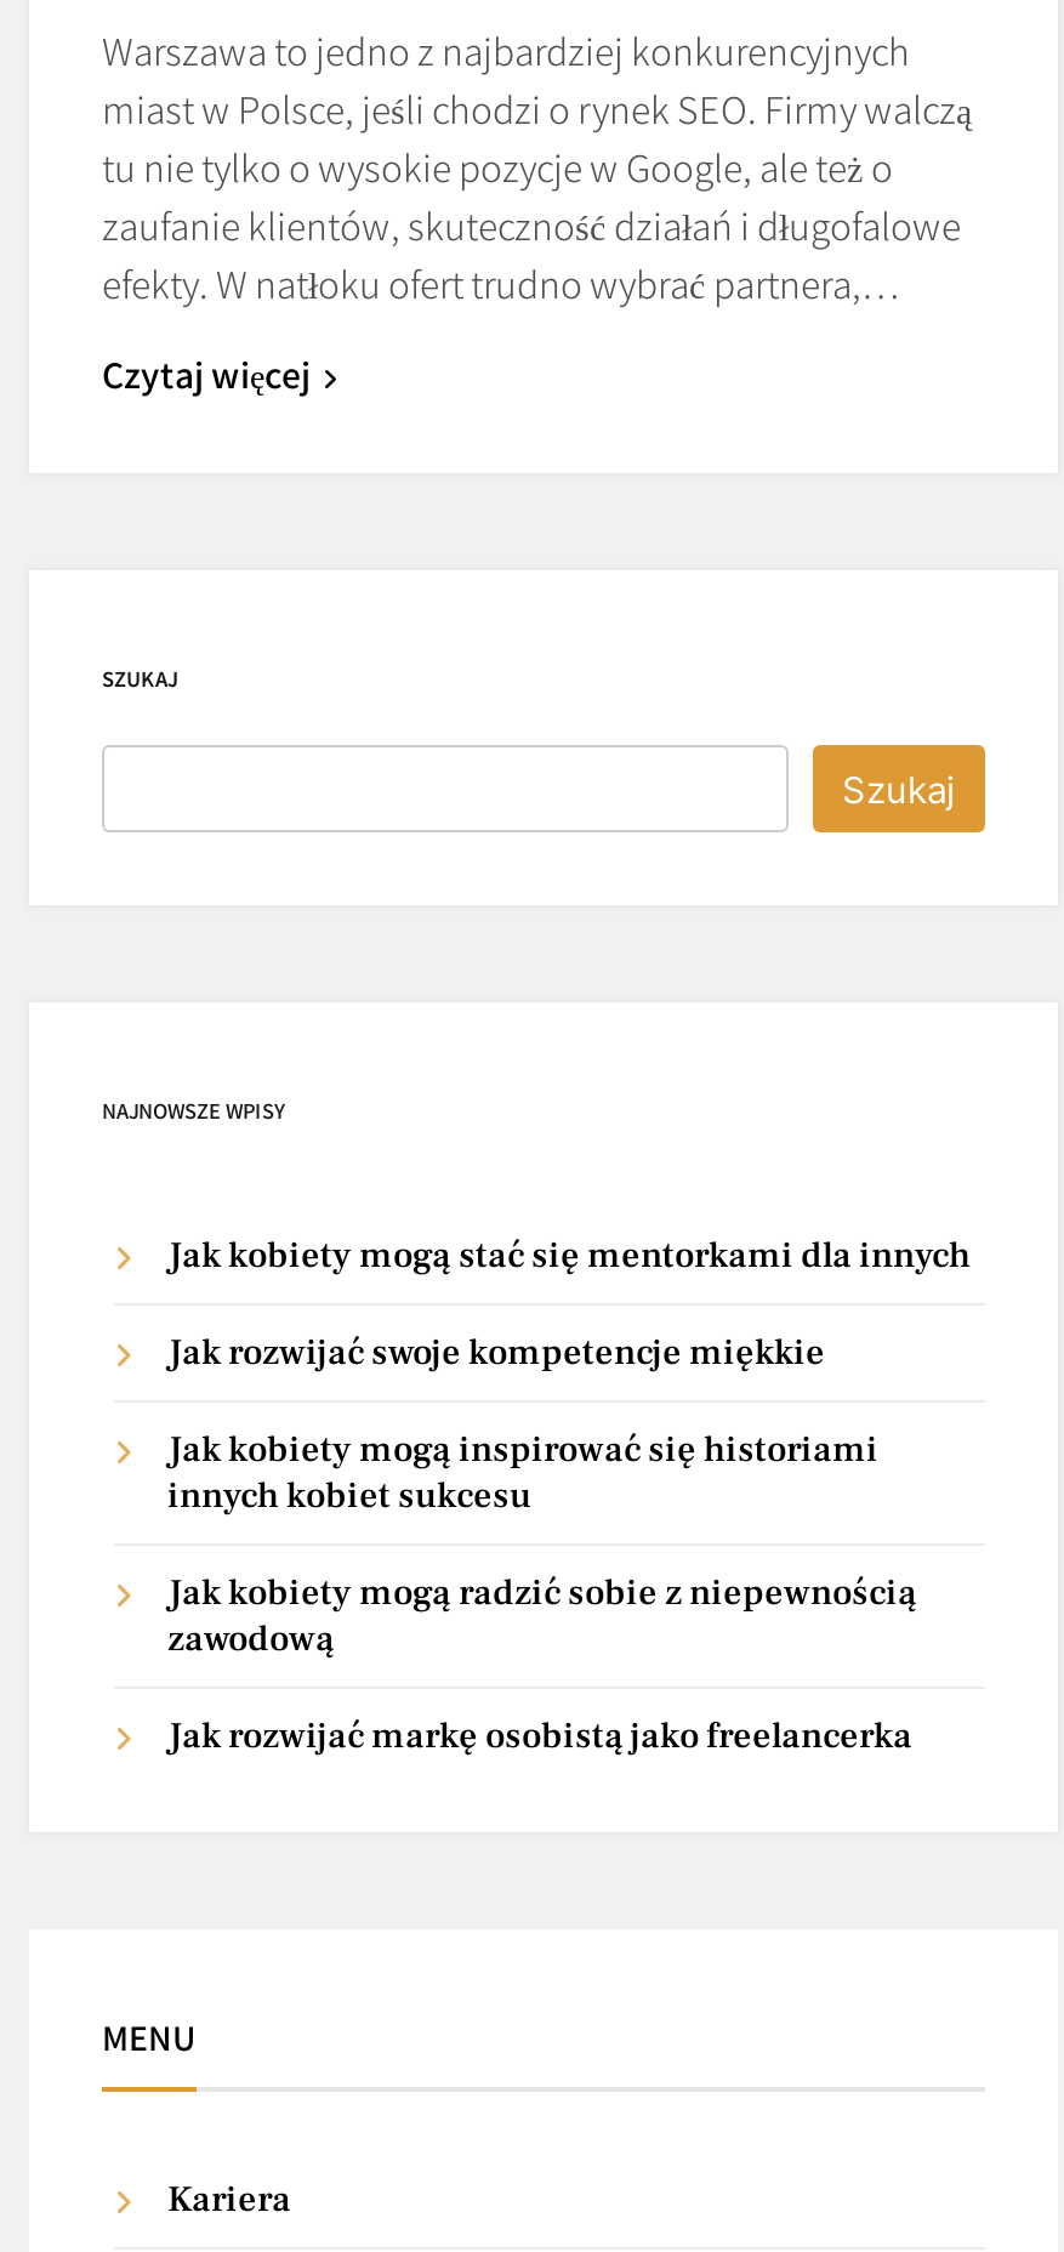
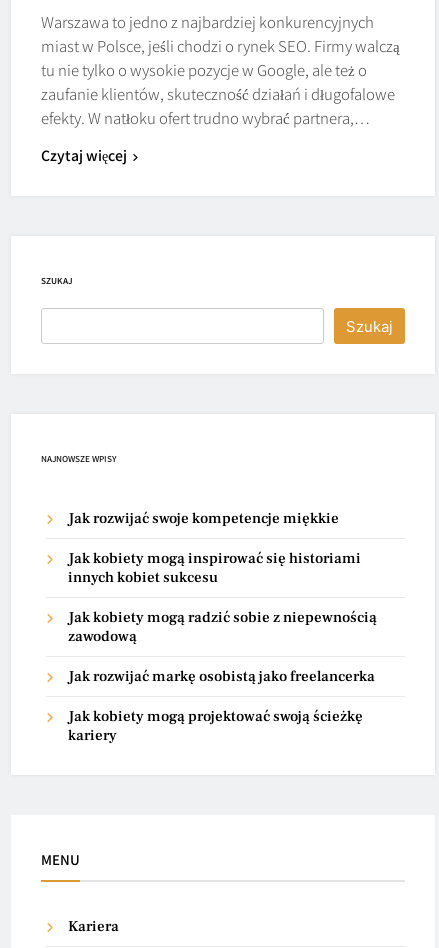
- Jak kobiety mogą stać się mentorkami dla innych

moved up: Jak rozwijać swoje kompetencje miękkie | Jak kobiety mogą inspirować się historiami | innych kobiet sukcesu | Jak kobiety mogą radzić sobie z niepewnością | zawodową | Jak rozwijać markę osobistą jako freelancerka

+ Jak kobiety mogą projektować swoją ścieżkę
+ kariery
